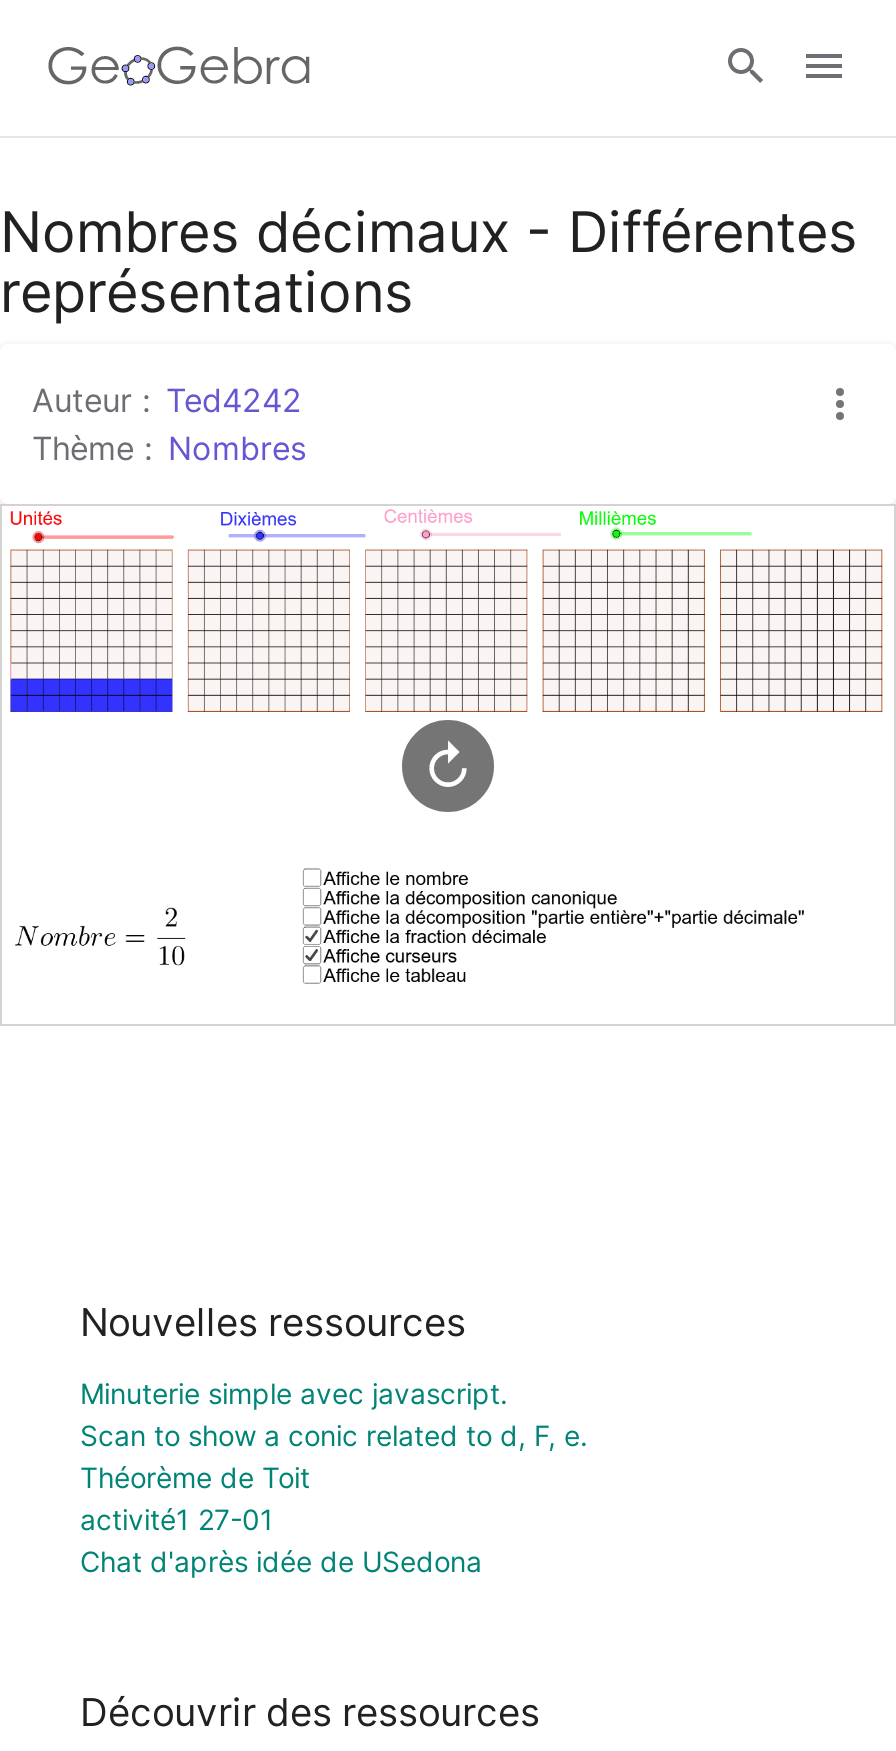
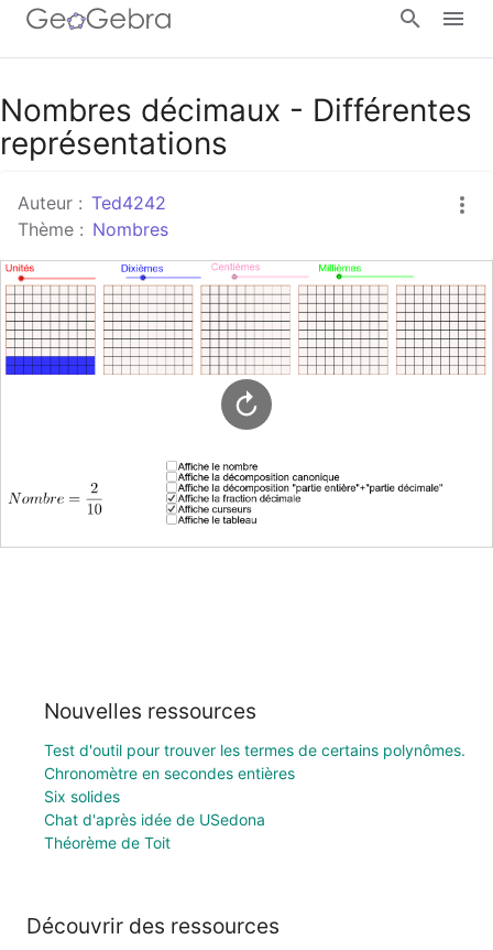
- Minuterie simple avec javascript.
- Scan to show a conic related to d, F, e.
- activité1 27-01
+ Test d'outil pour trouver les termes de certains polynômes.
+ Chronomètre en secondes entières
+ Six solides

moved down: Théorème de Toit

moved up: Chat d'après idée de USedona
